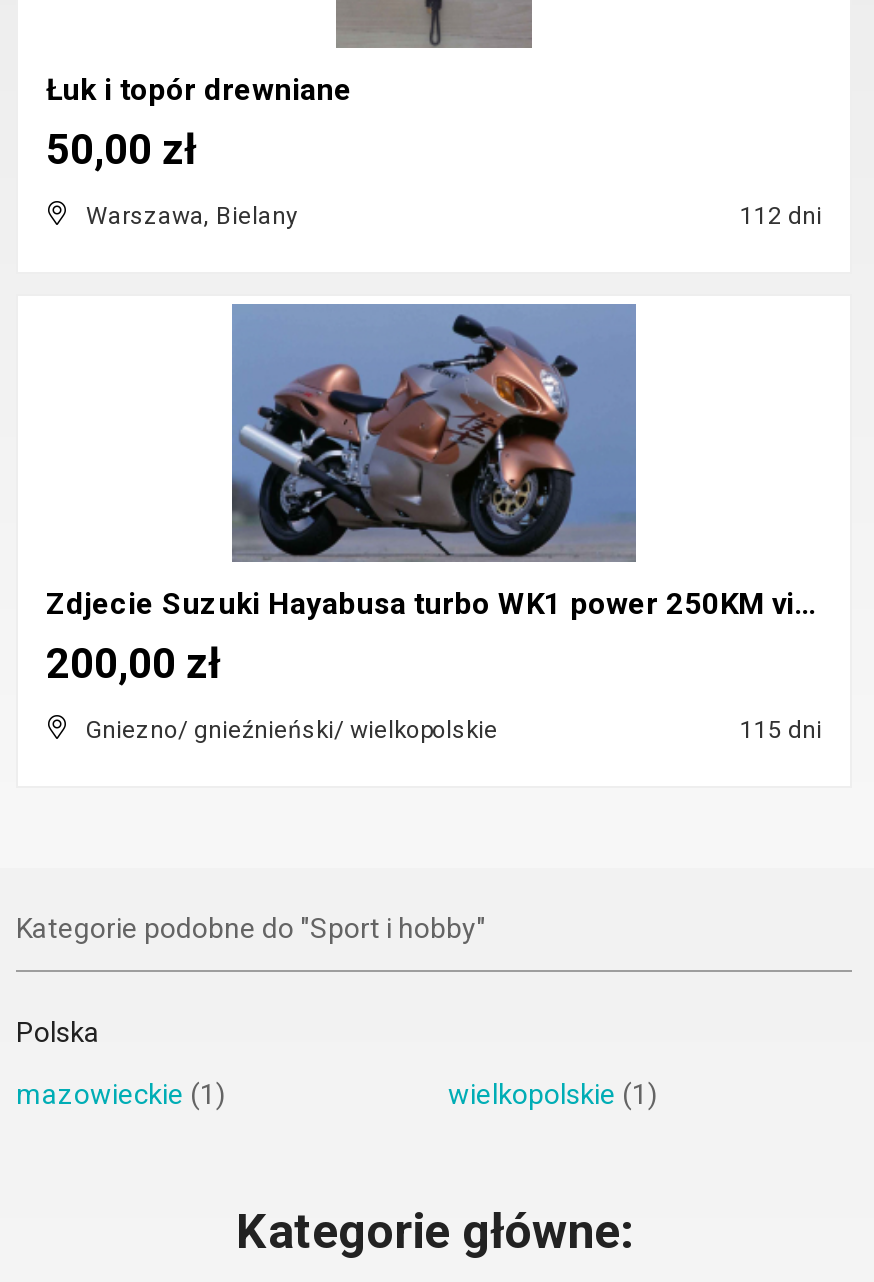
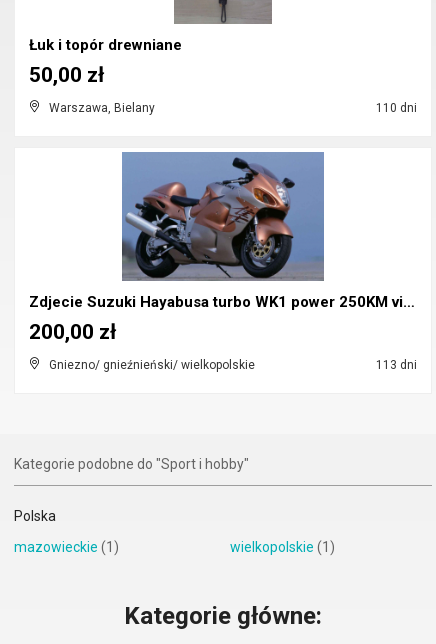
- 112 dni
+ 110 dni

- 115 dni
+ 113 dni
